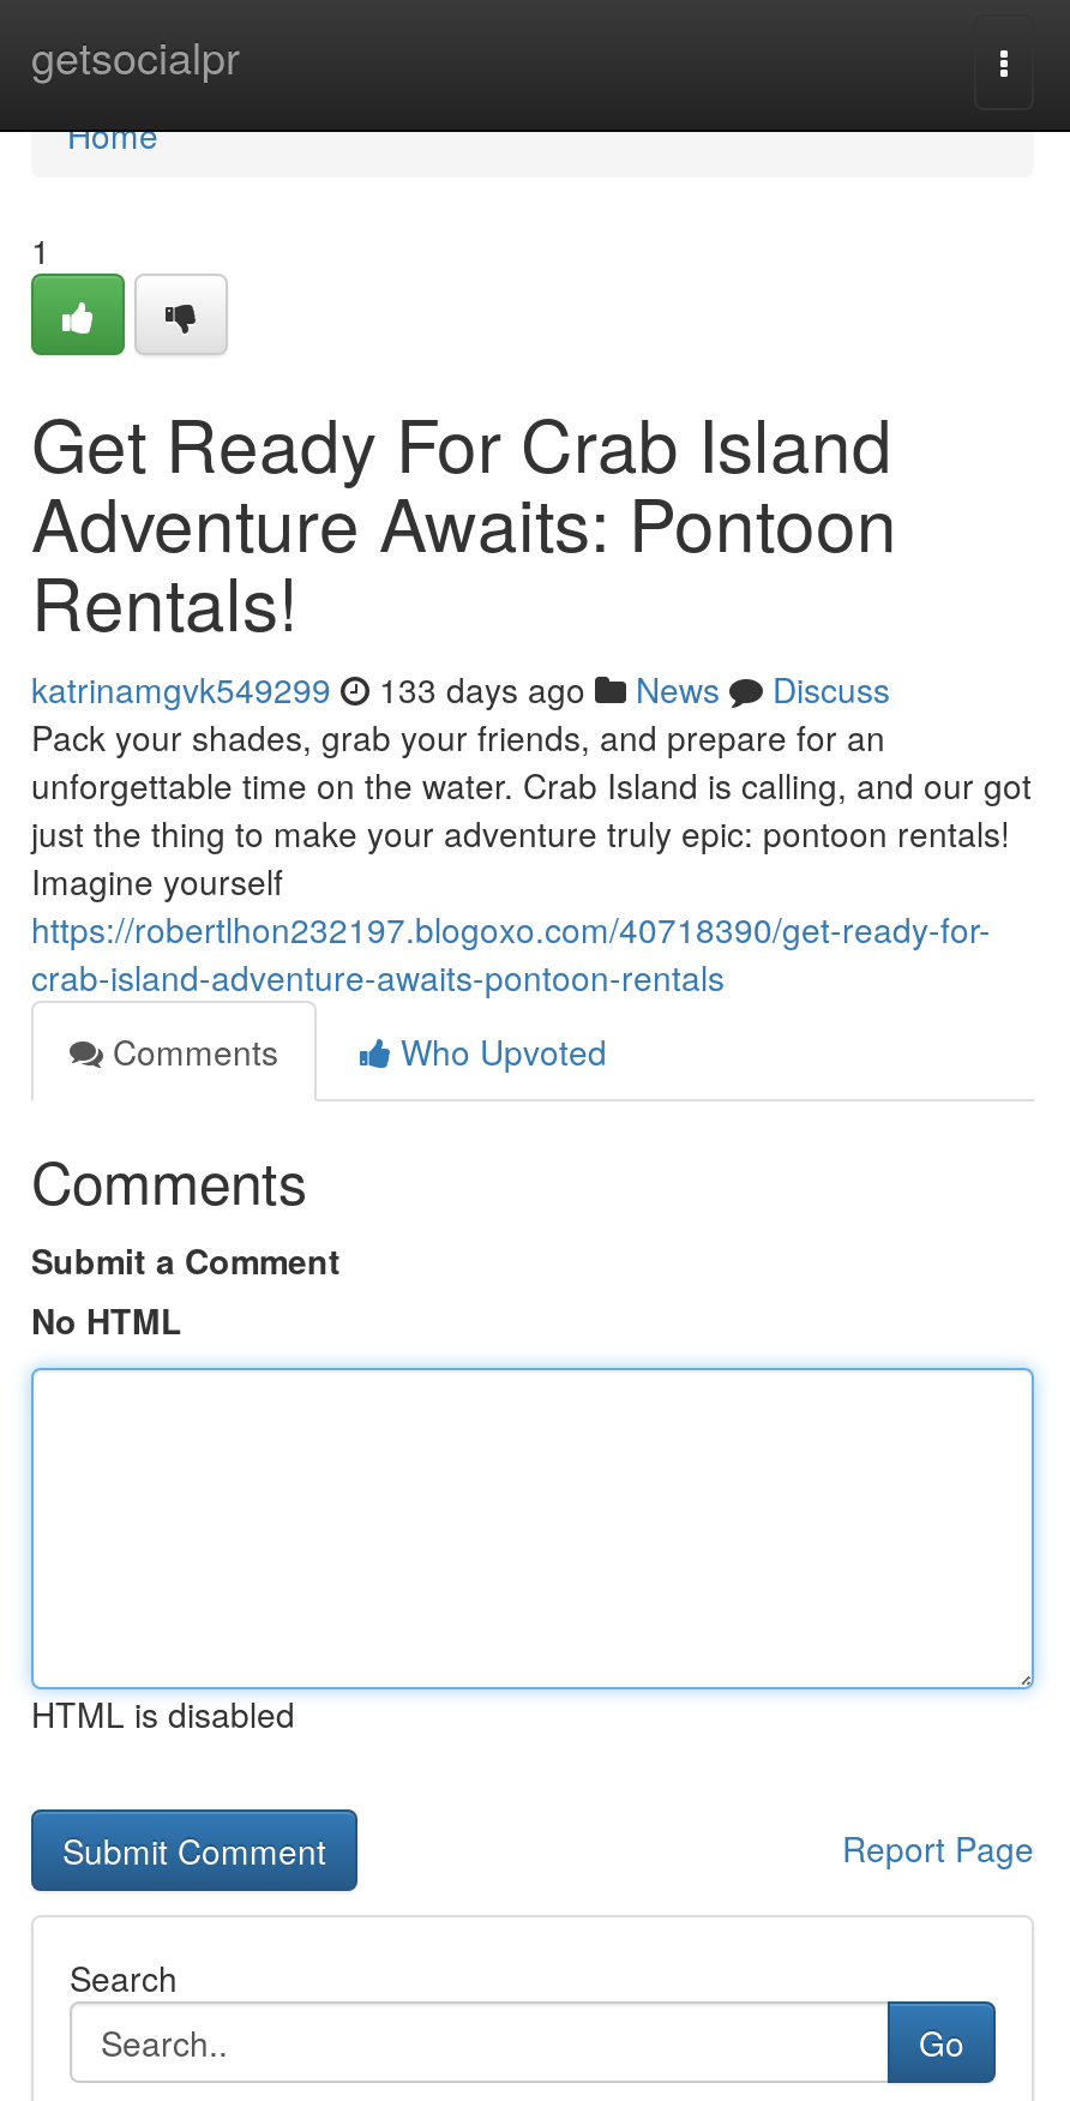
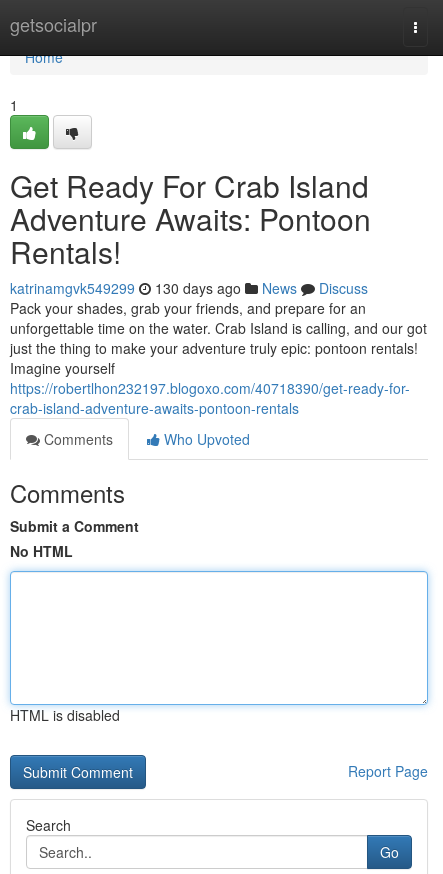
- katrinamgvk549299 133 days ago News Discuss
+ katrinamgvk549299 130 days ago News Discuss
